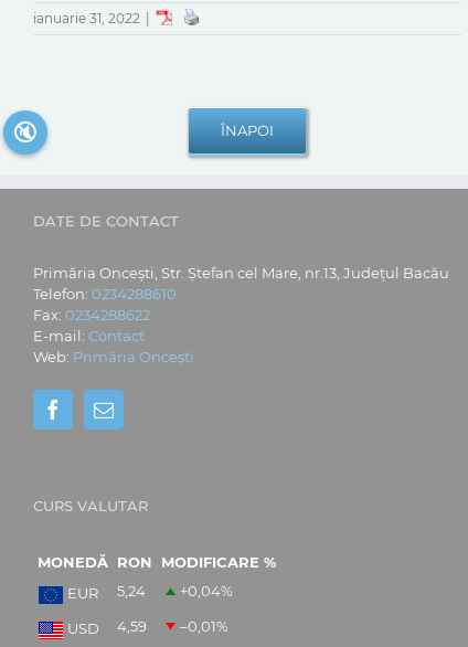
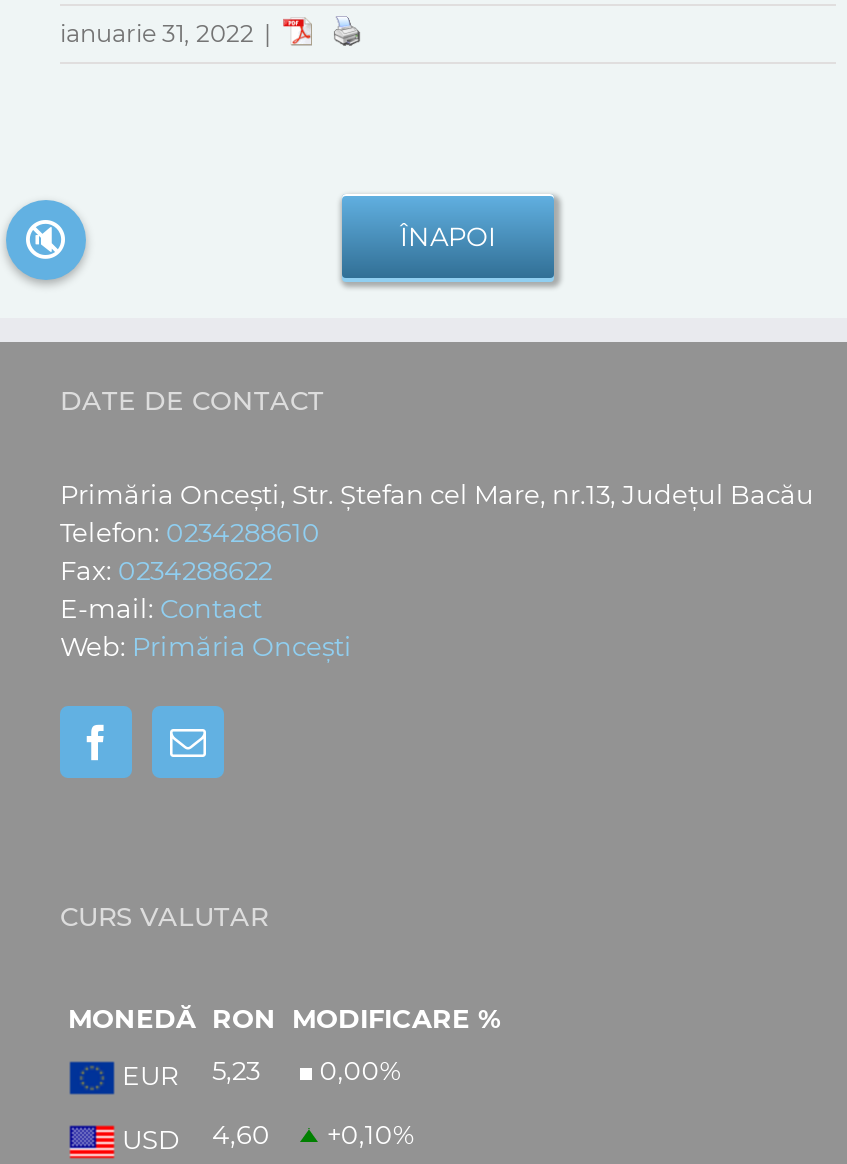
- 5,24
+ 5,23

- +0,04%
+ 0,00%

- 4,59
+ 4,60

- –0,01%
+ +0,10%
